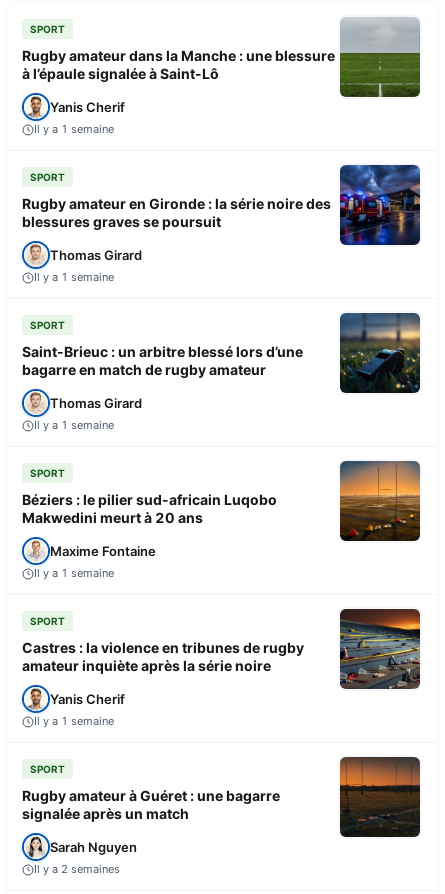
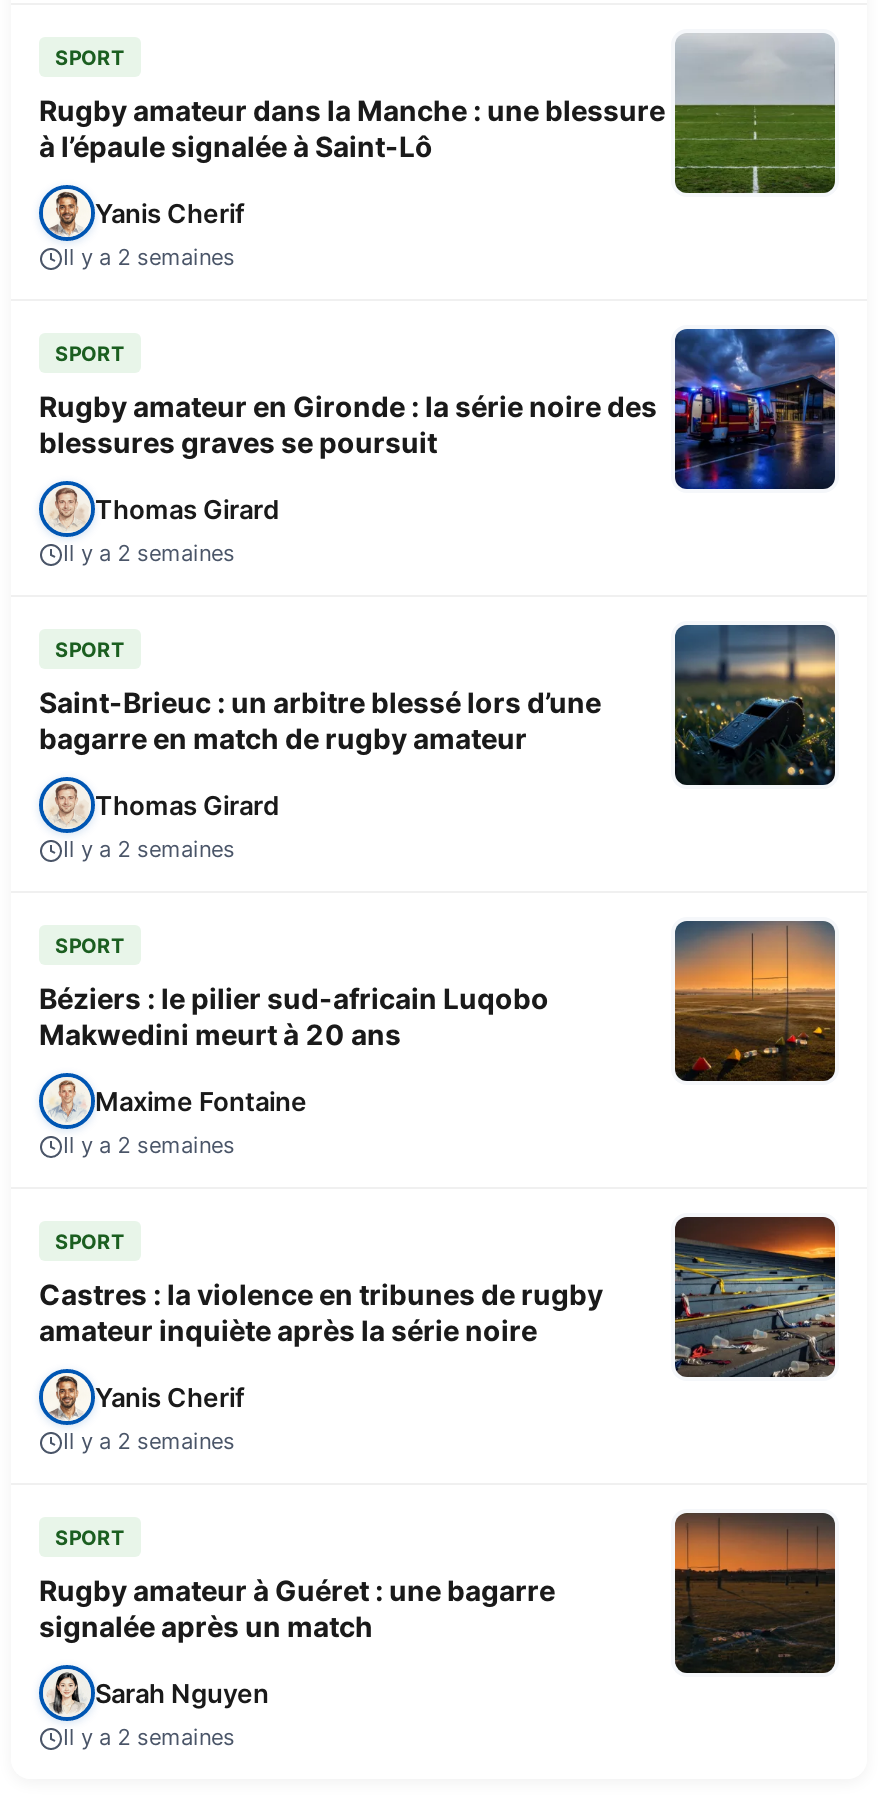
- Il y a 1 semaine
+ Il y a 2 semaines

- Il y a 1 semaine
+ Il y a 2 semaines

- Il y a 1 semaine
+ Il y a 2 semaines

- Il y a 1 semaine
+ Il y a 2 semaines

- Il y a 1 semaine
+ Il y a 2 semaines
